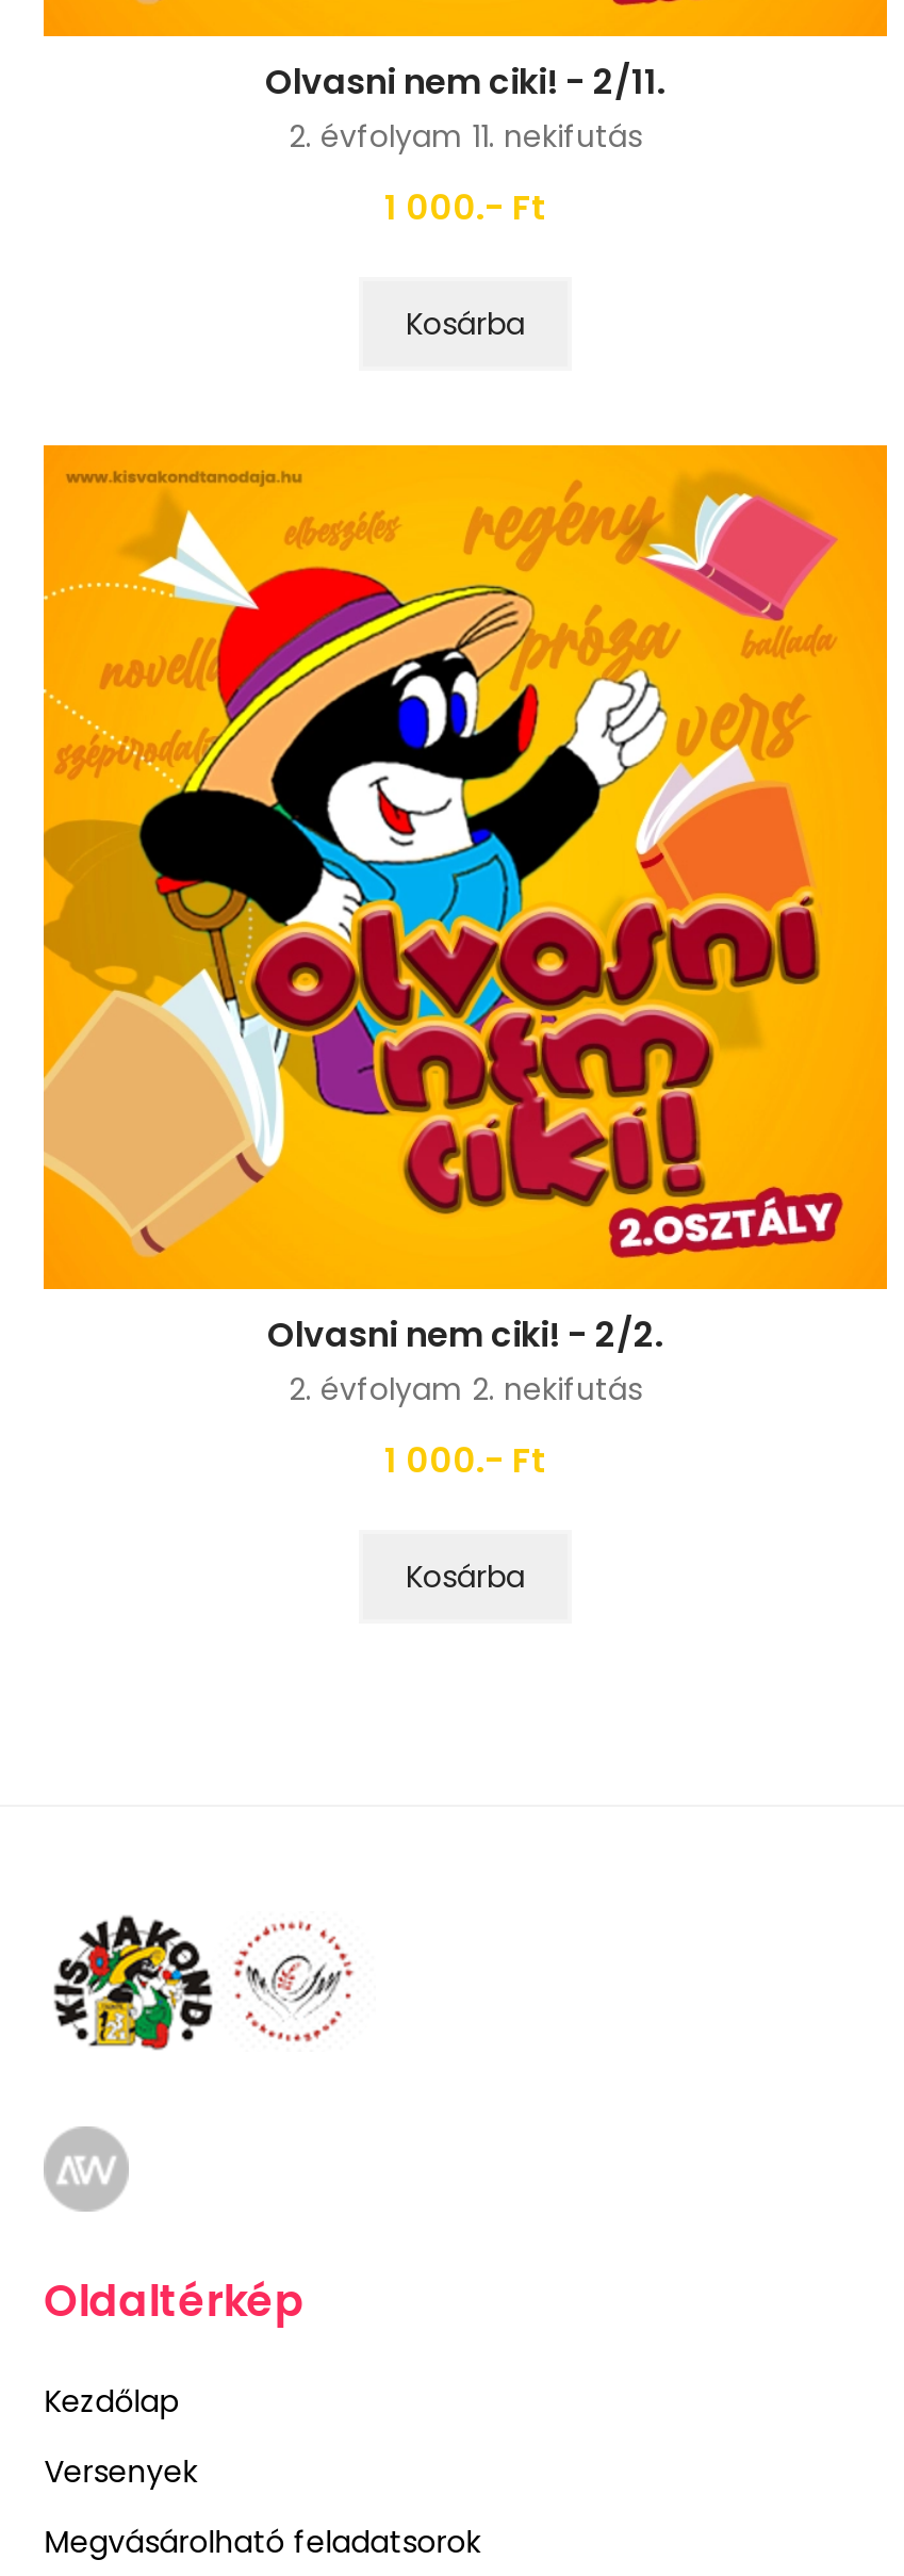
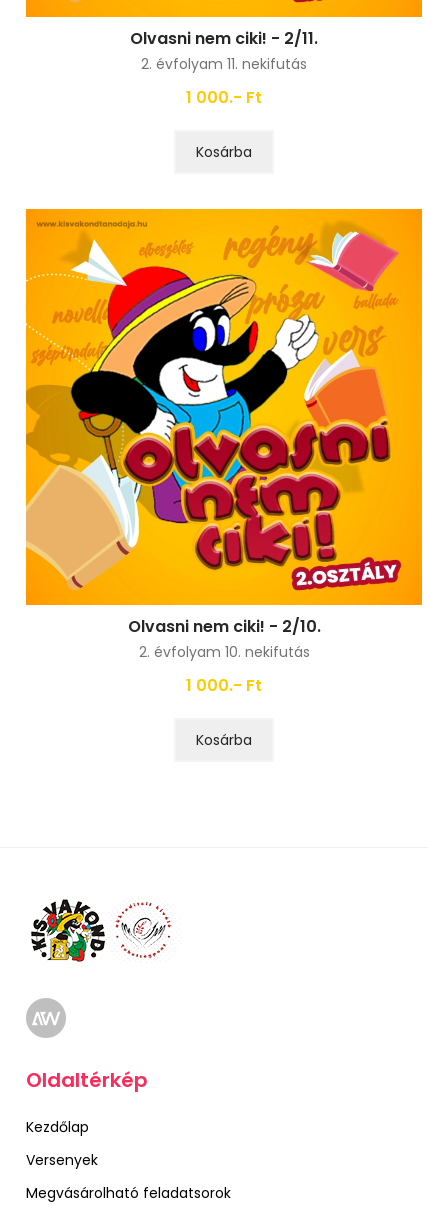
- Olvasni nem ciki! - 2/2.
+ Olvasni nem ciki! - 2/10.

- 2. évfolyam 2. nekifutás
+ 2. évfolyam 10. nekifutás
